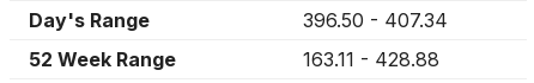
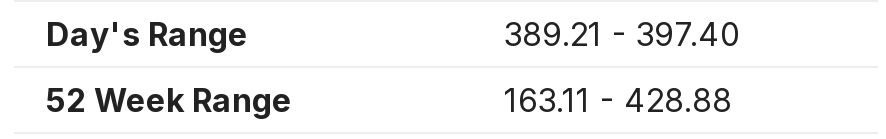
- 396.50 - 407.34
+ 389.21 - 397.40
